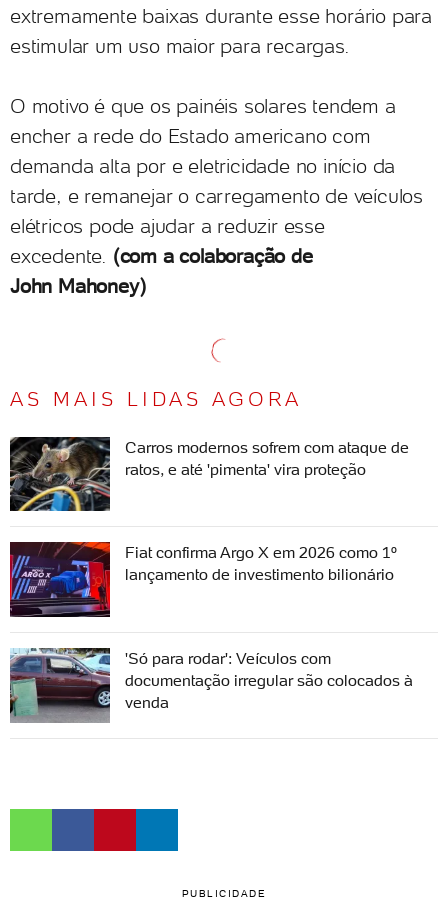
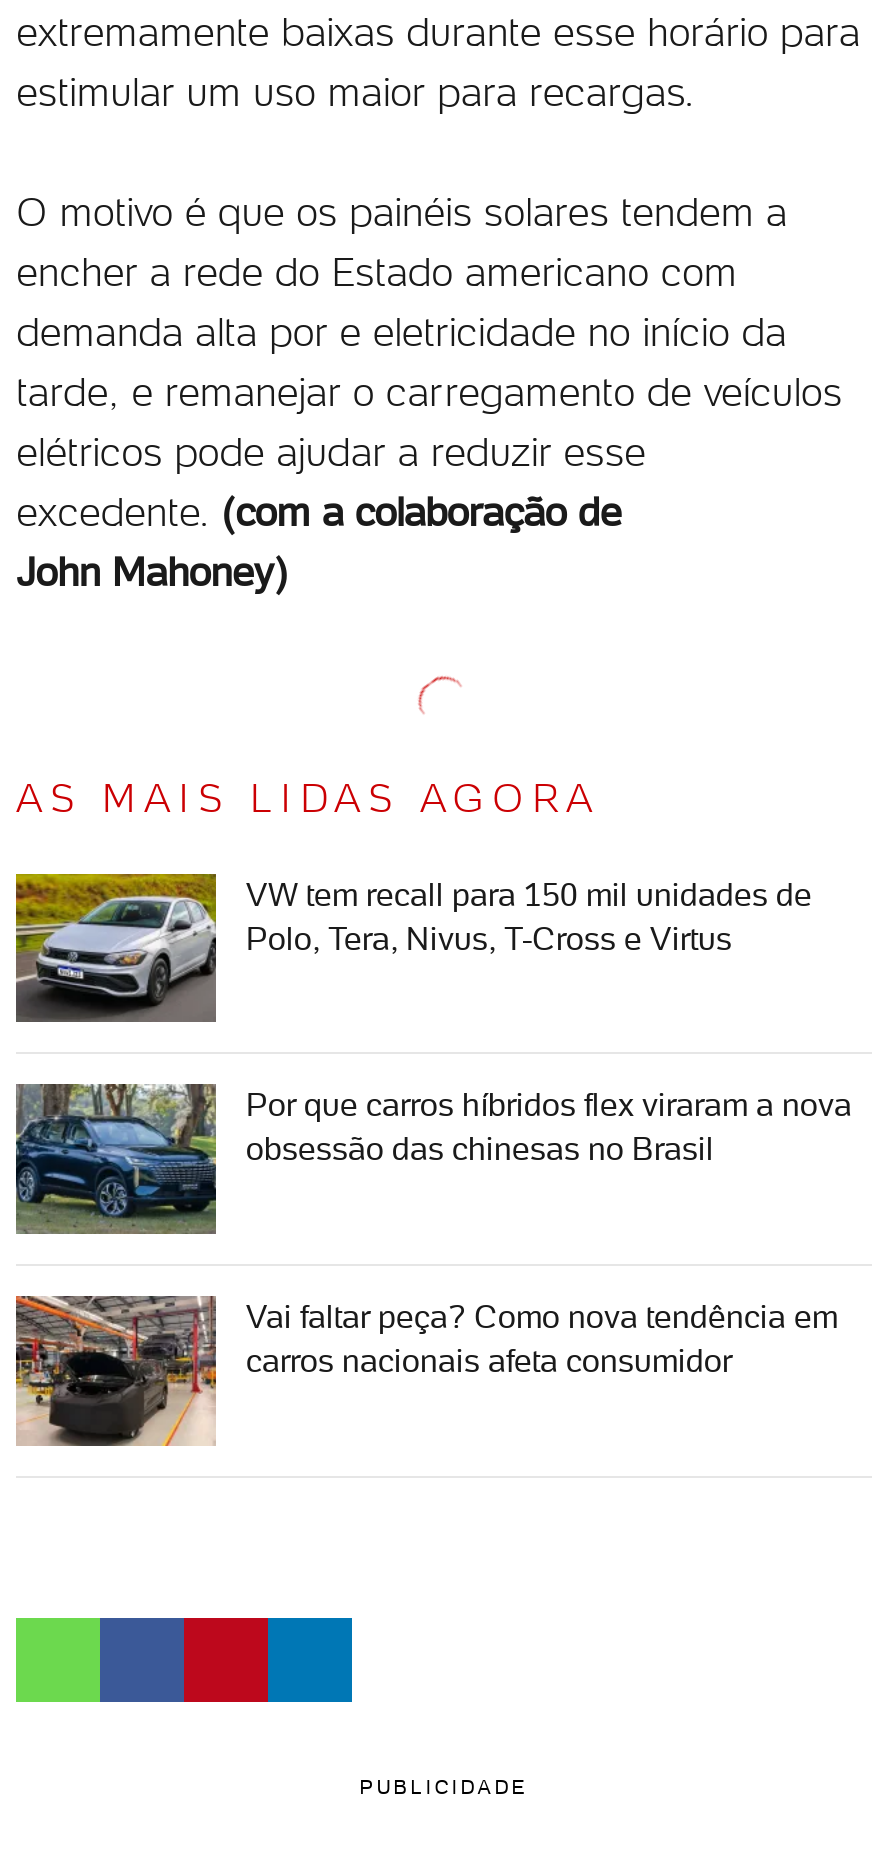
- [image]
- Carros modernos sofrem com ataque de
- ratos, e até 'pimenta' vira proteção
+ [image]
+ VW tem recall para 150 mil unidades de
+ Polo, Tera, Nivus, T-Cross e Virtus

- [image]
- Fiat confirma Argo X em 2026 como 1º
- lançamento de investimento bilionário
+ [image]
+ Por que carros híbridos flex viraram a nova
+ obsessão das chinesas no Brasil

- [image]
- 'Só para rodar': Veículos com
- documentação irregular são colocados à
- venda
+ [image]
+ Vai faltar peça? Como nova tendência em
+ carros nacionais afeta consumidor
